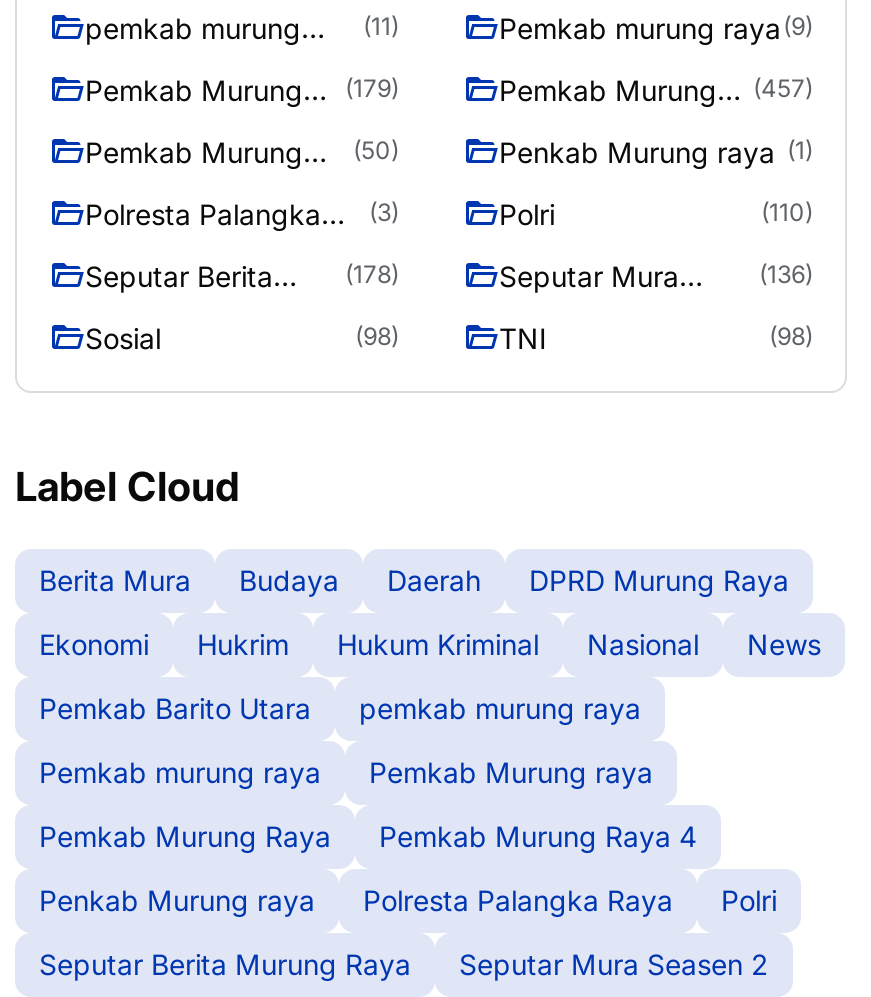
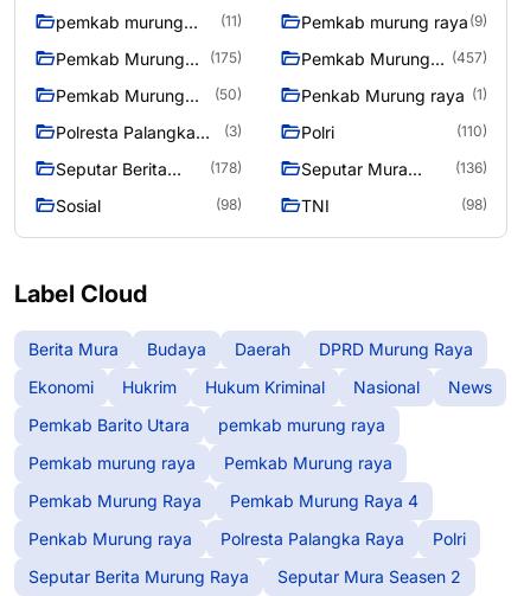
- Pemkab Murung (179)
+ Pemkab Murung (175)
